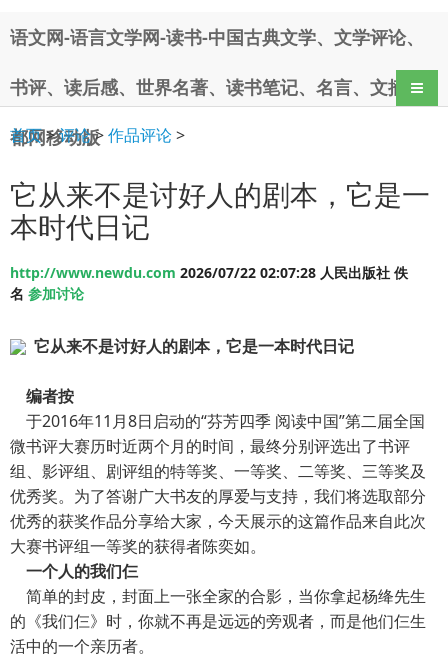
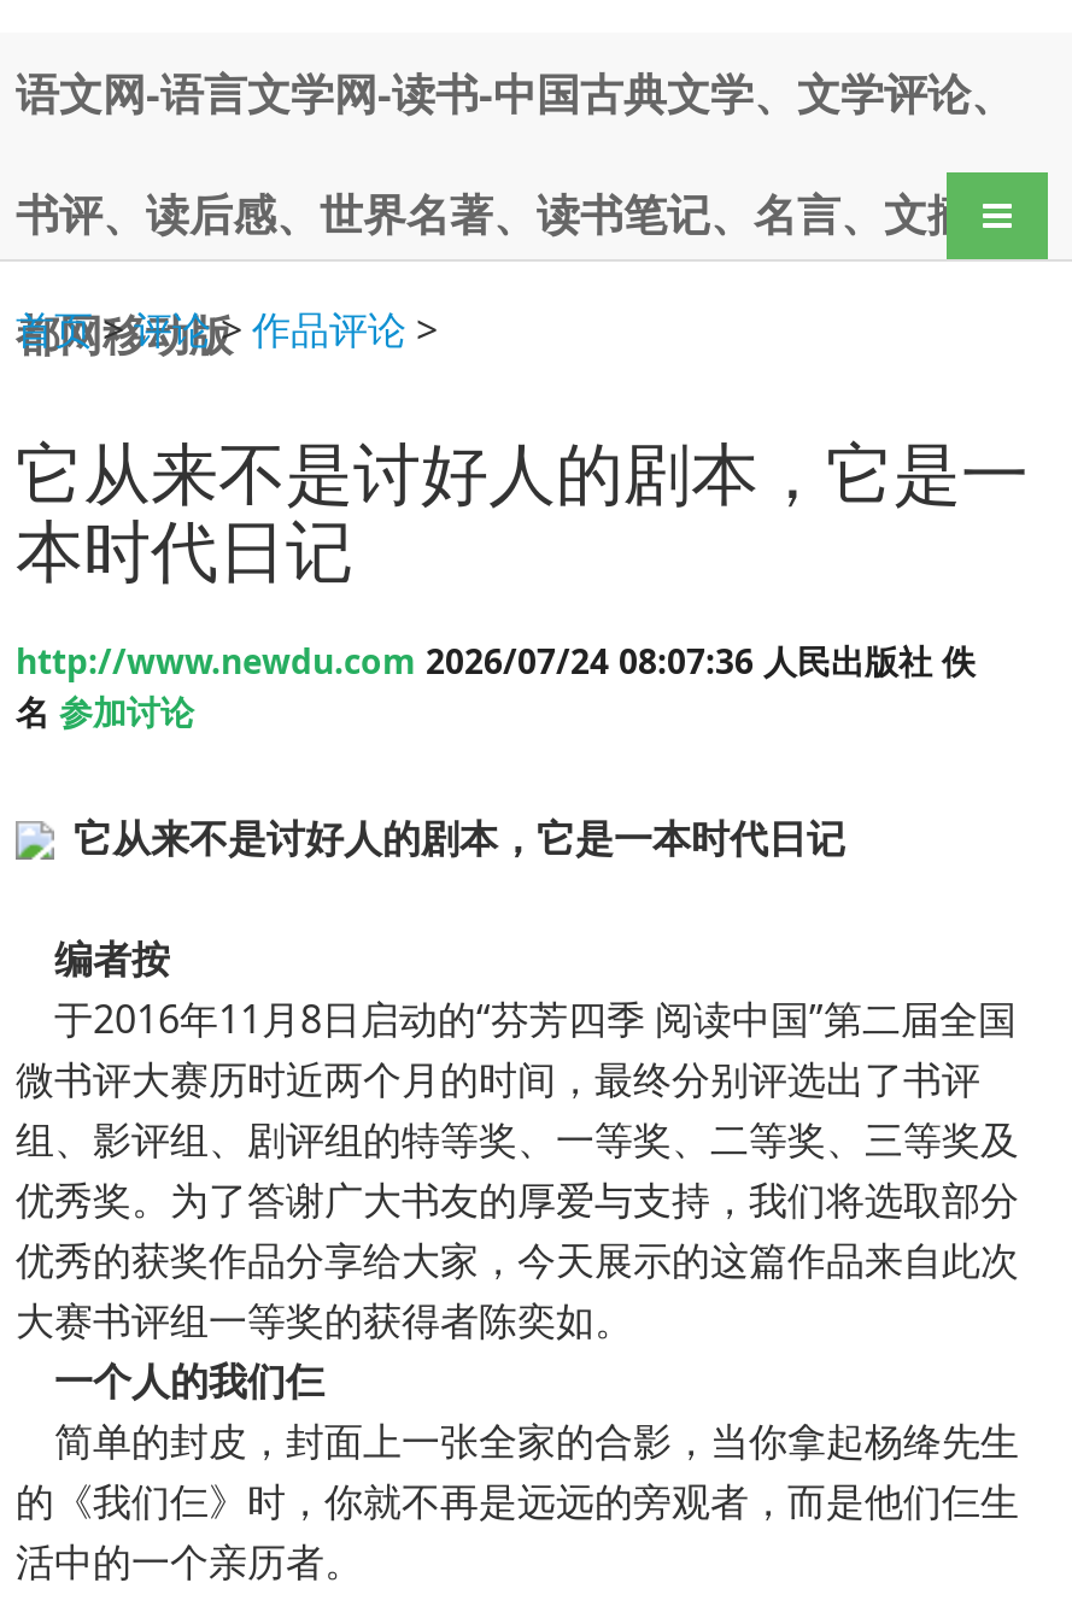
- http://www.newdu.com 2026/07/22 02:07:28 人民出版社 佚
+ http://www.newdu.com 2026/07/24 08:07:36 人民出版社 佚
